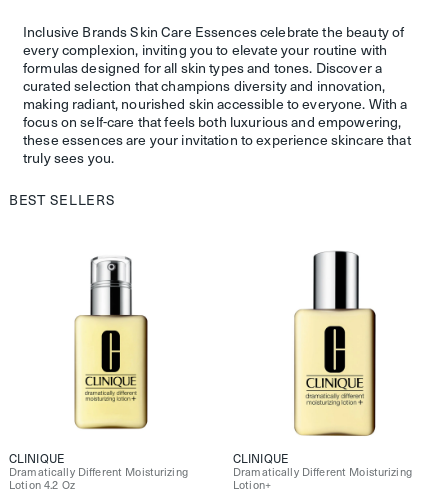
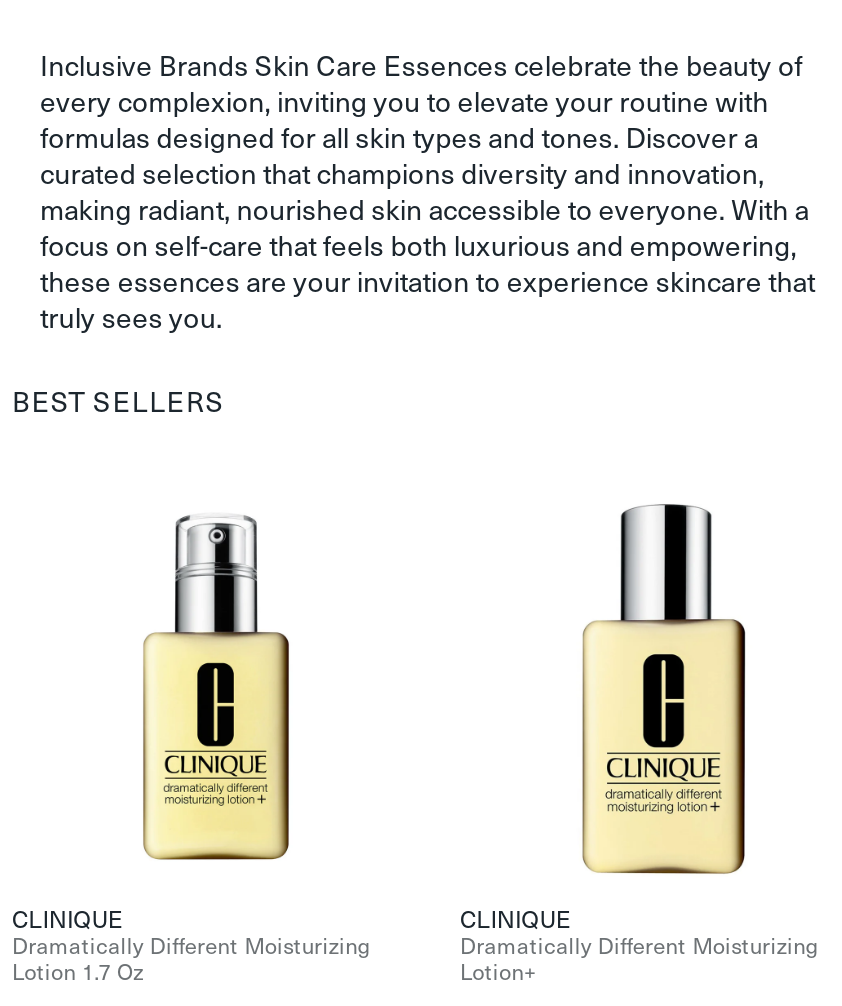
- Lotion 4.2 Oz
+ Lotion 1.7 Oz
